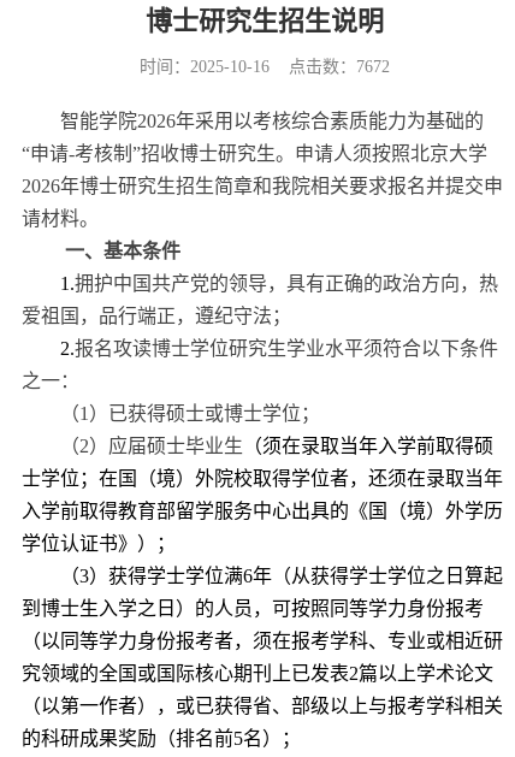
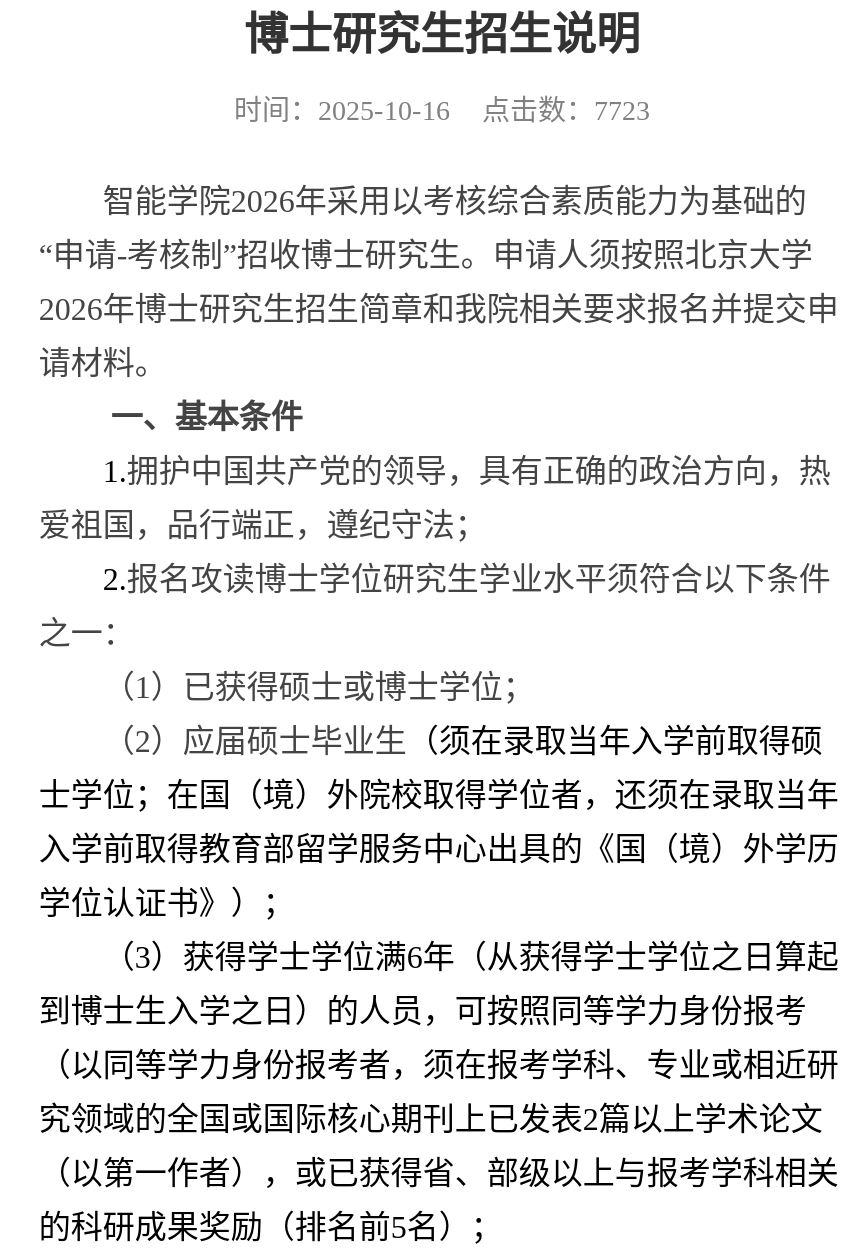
- 时间：2025-10-16 点击数：7672
+ 时间：2025-10-16 点击数：7723
